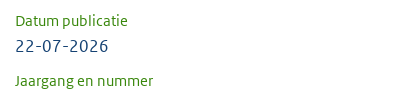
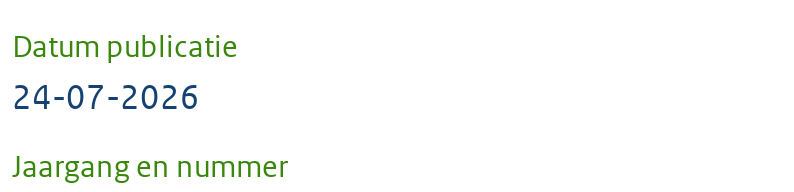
- 22-07-2026
+ 24-07-2026
